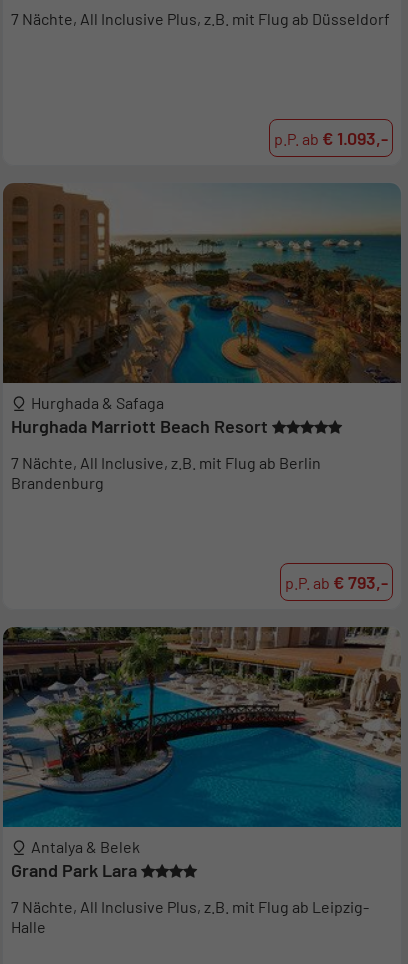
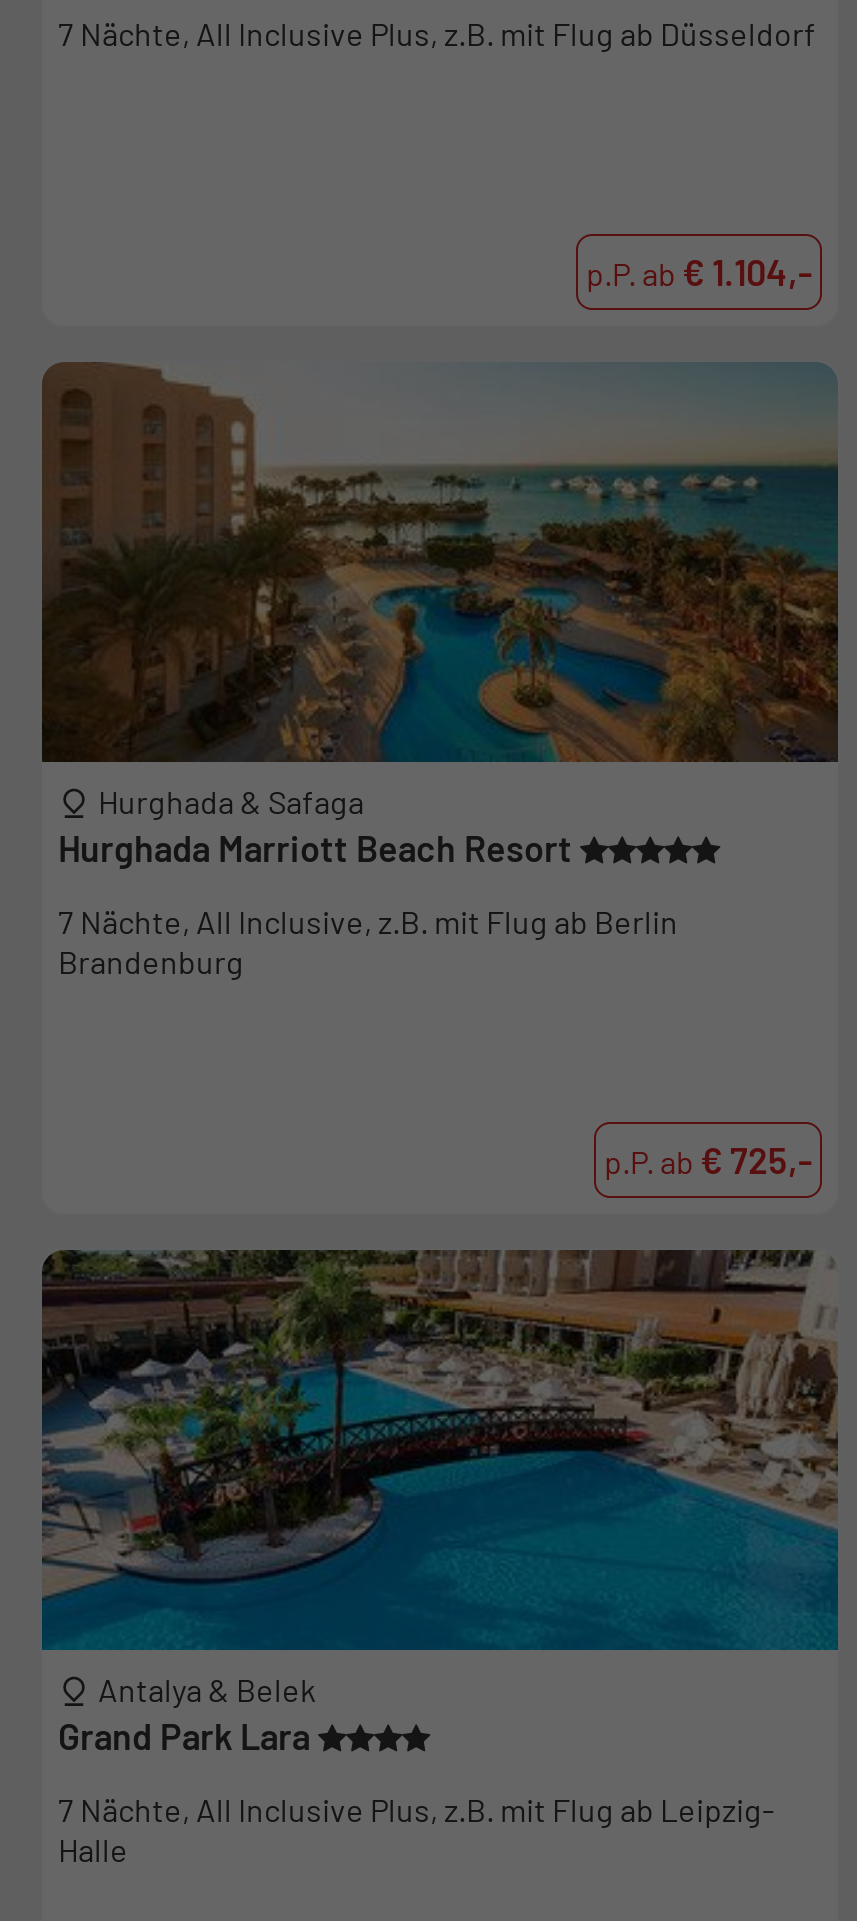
- p.P. ab € 1.093,-
+ p.P. ab € 1.104,-

- p.P. ab € 793,-
+ p.P. ab € 725,-
